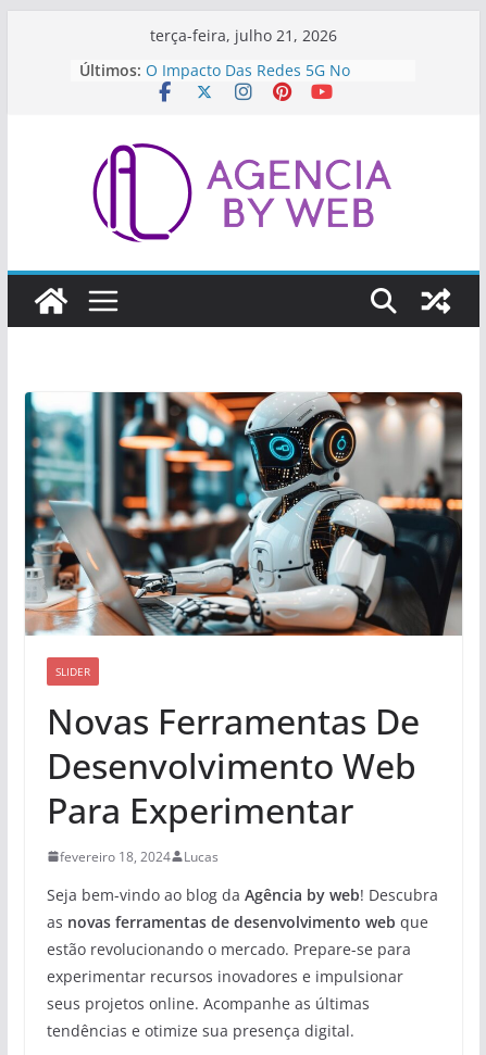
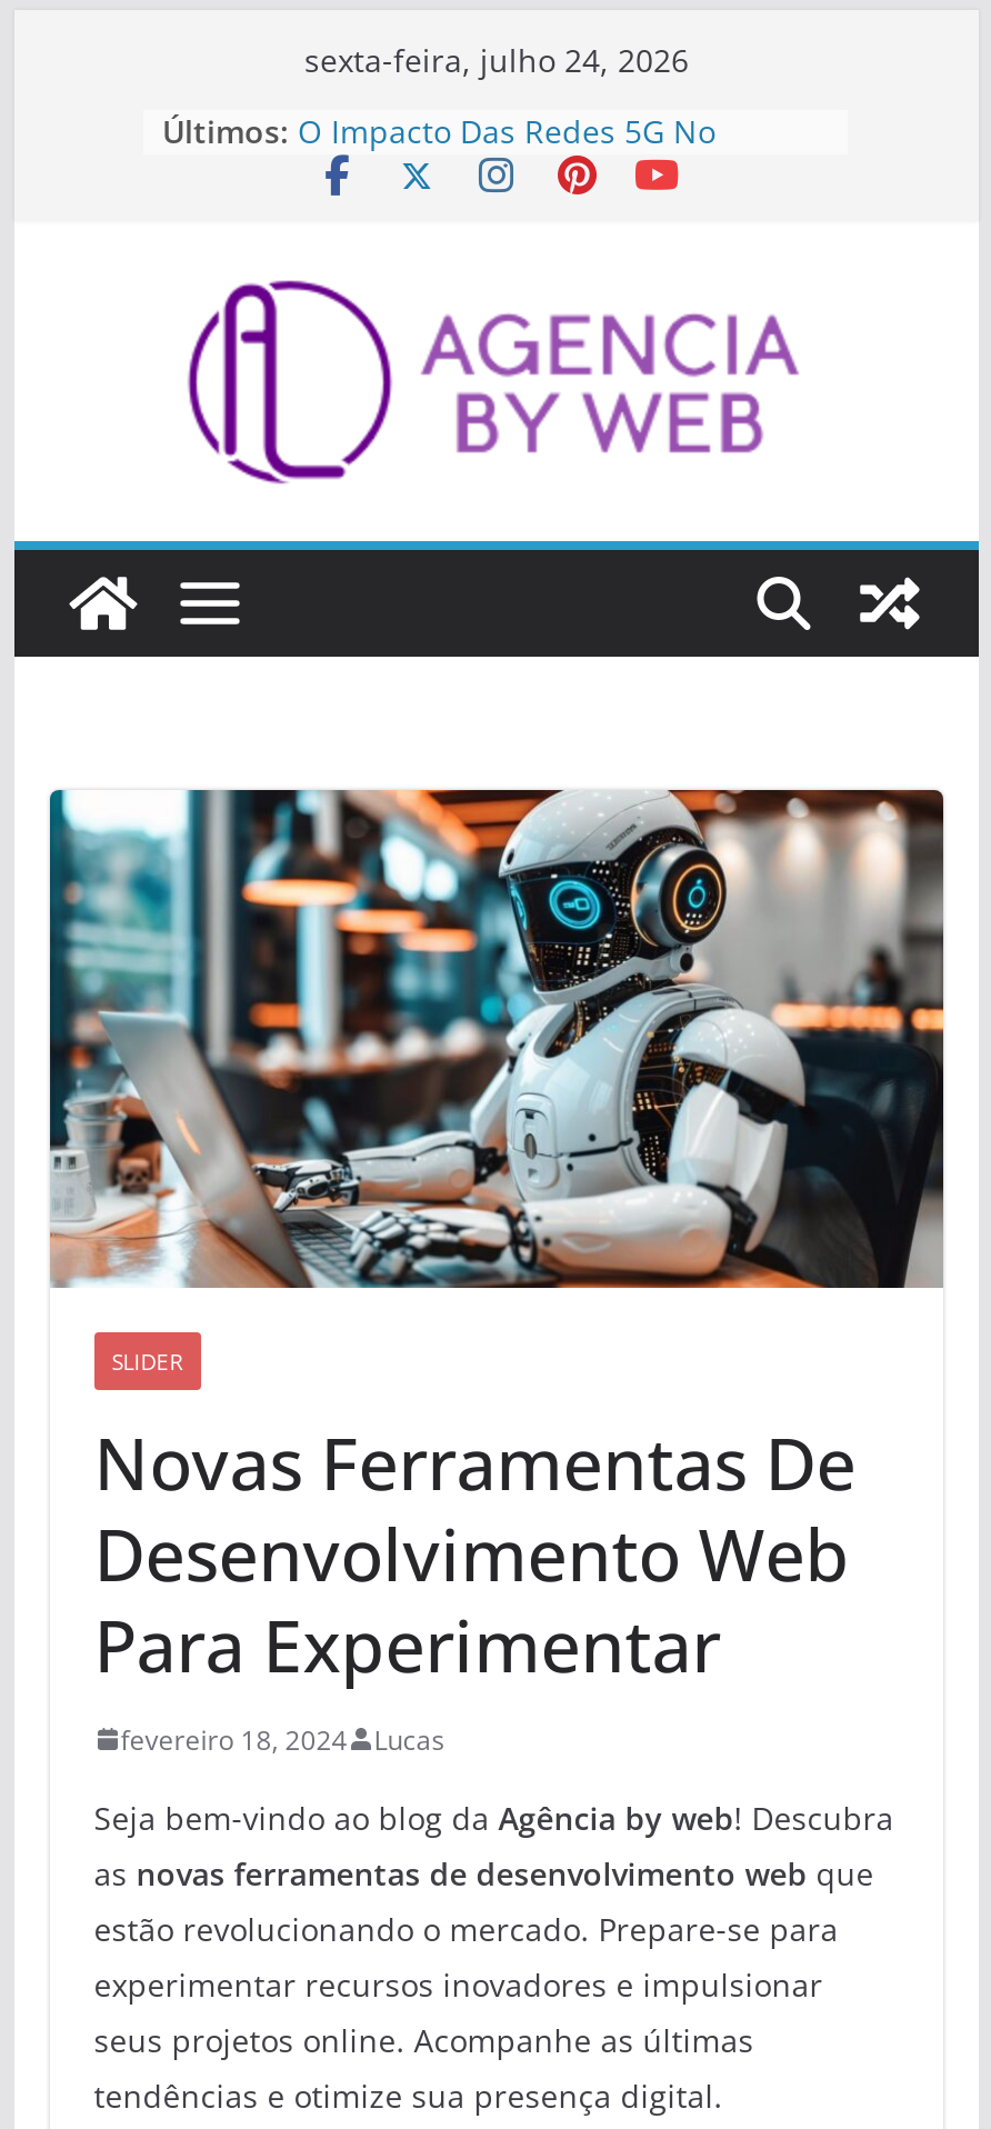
- terça-feira, julho 21, 2026
+ sexta-feira, julho 24, 2026
